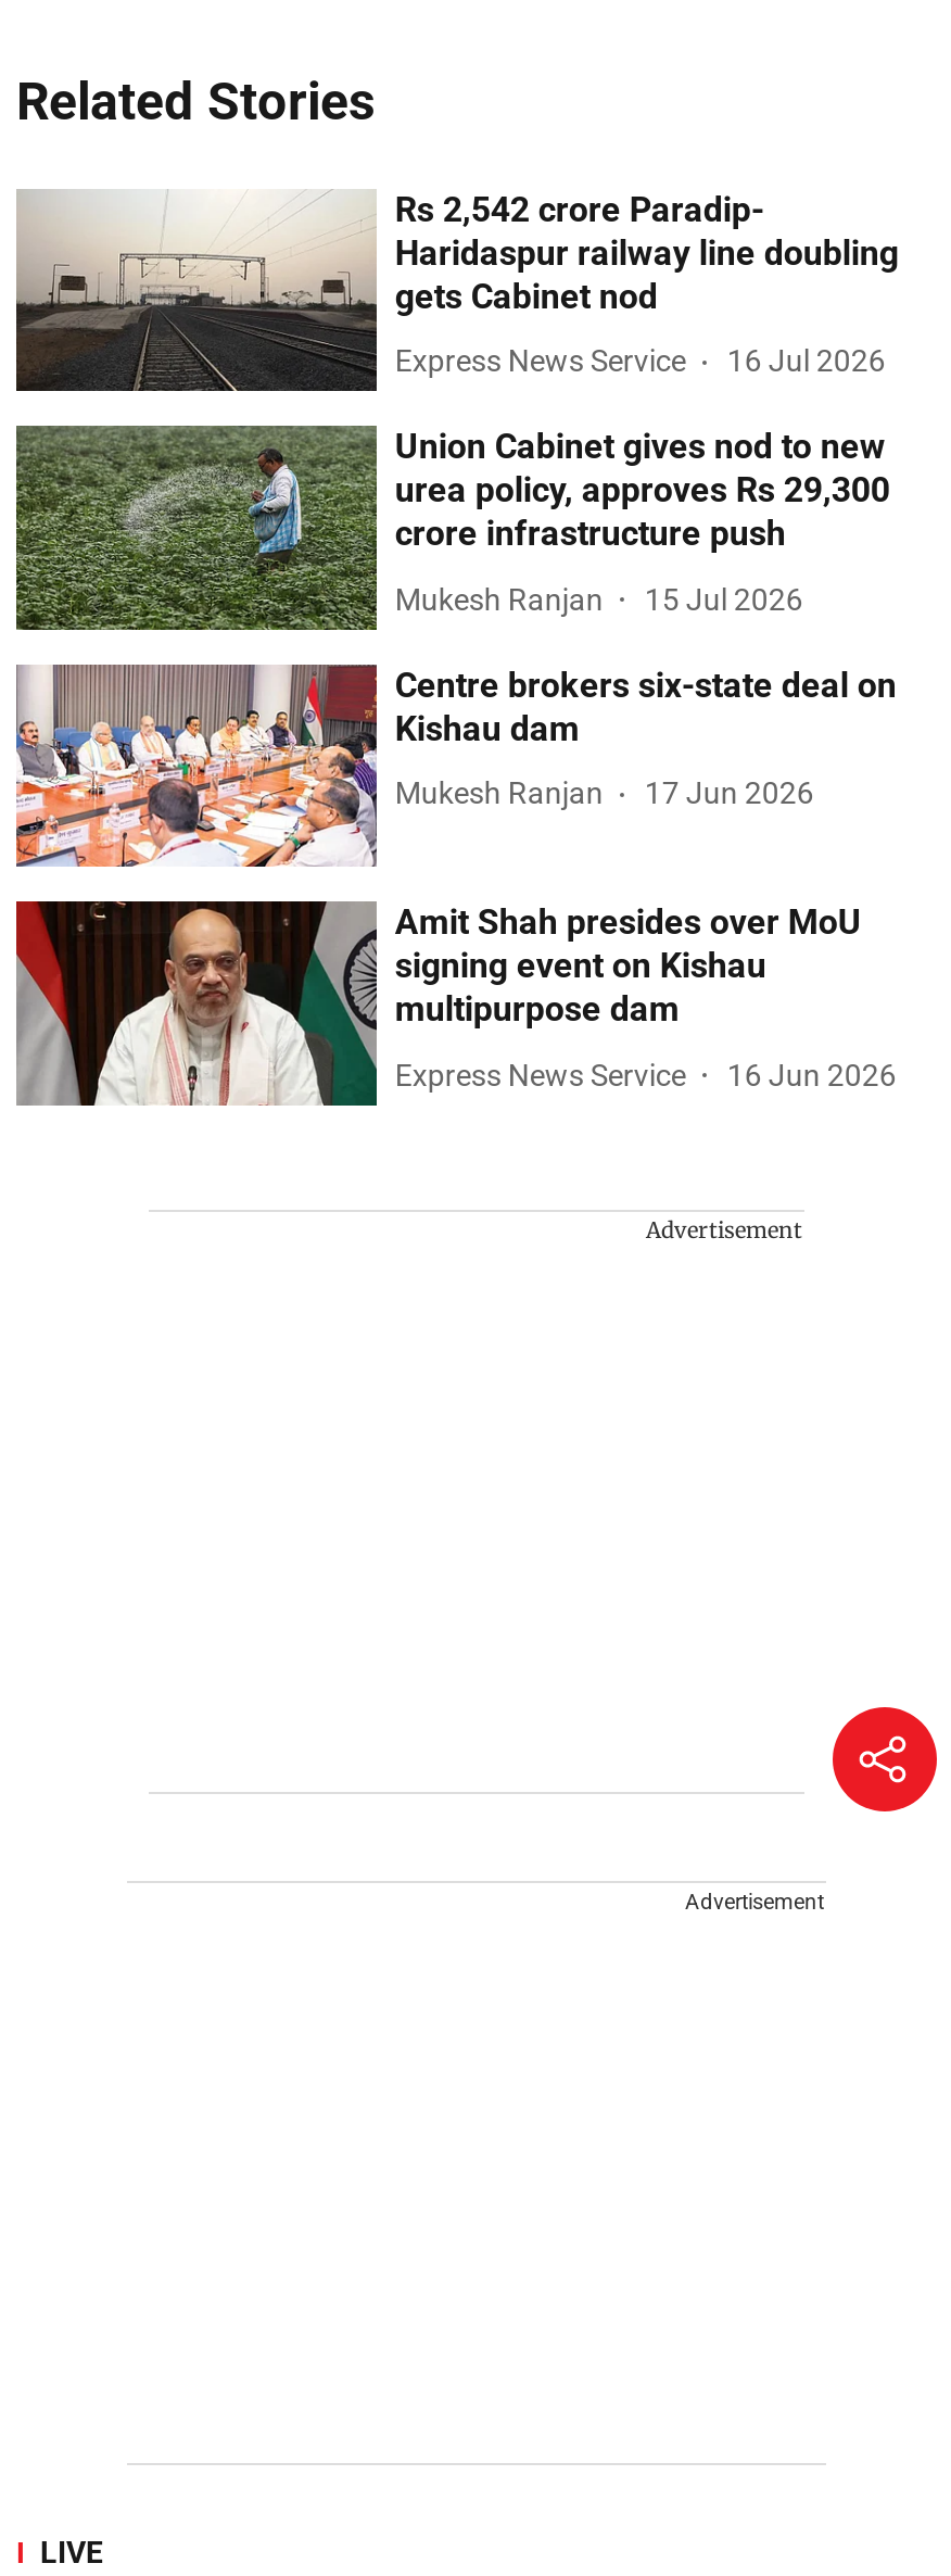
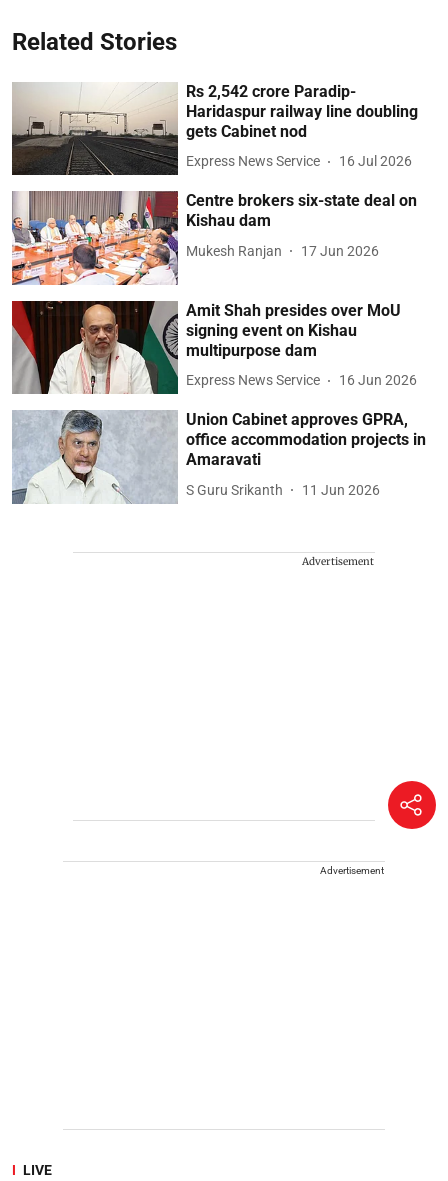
- [image]
- Union Cabinet gives nod to new
- urea policy, approves Rs 29,300
- crore infrastructure push
- Mukesh Ranjan
- 15 Jul 2026

moved up: [image] | Centre brokers six-state deal on | Kishau dam | ... | Express News Service | 16 Jun 2026

+ [image]
+ Union Cabinet approves GPRA,
+ office accommodation projects in
+ Amaravati
+ S Guru Srikanth
+ 11 Jun 2026
